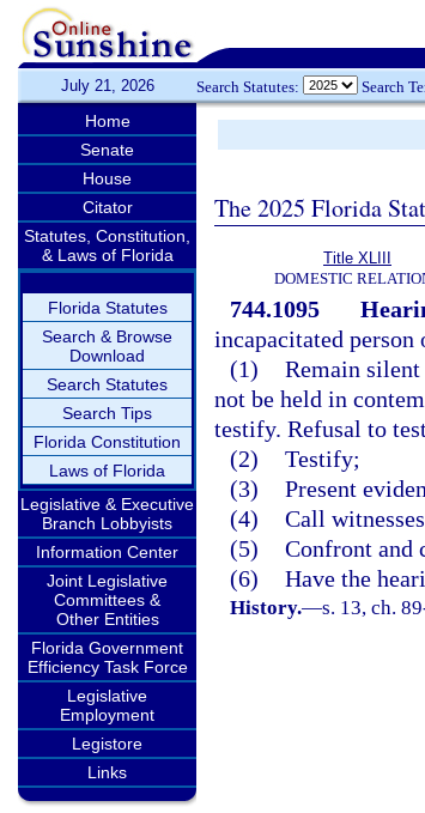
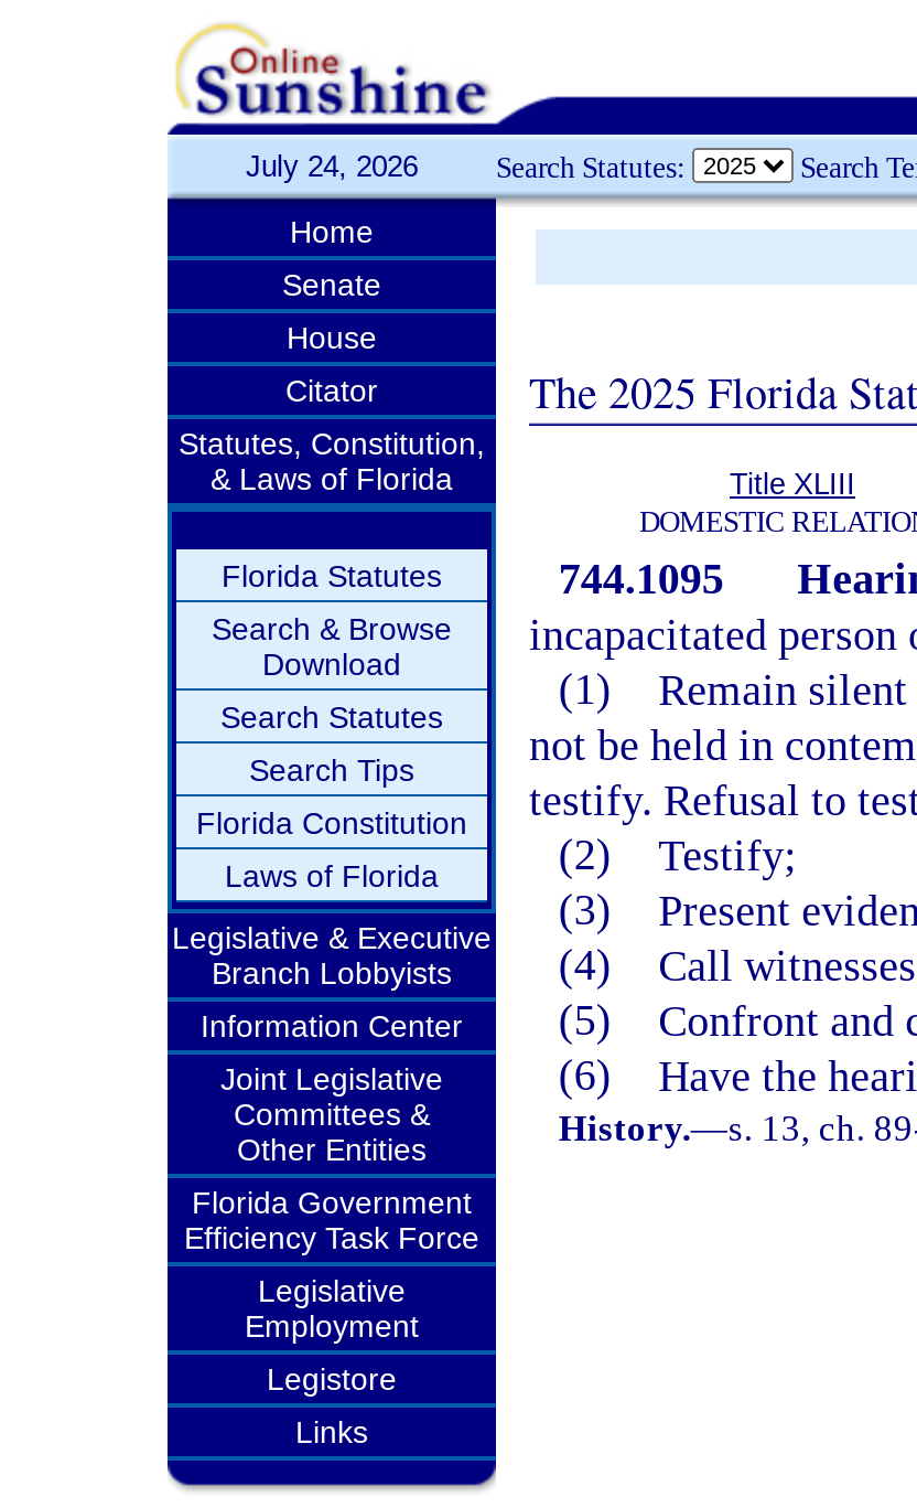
- July 21, 2026
+ July 24, 2026
